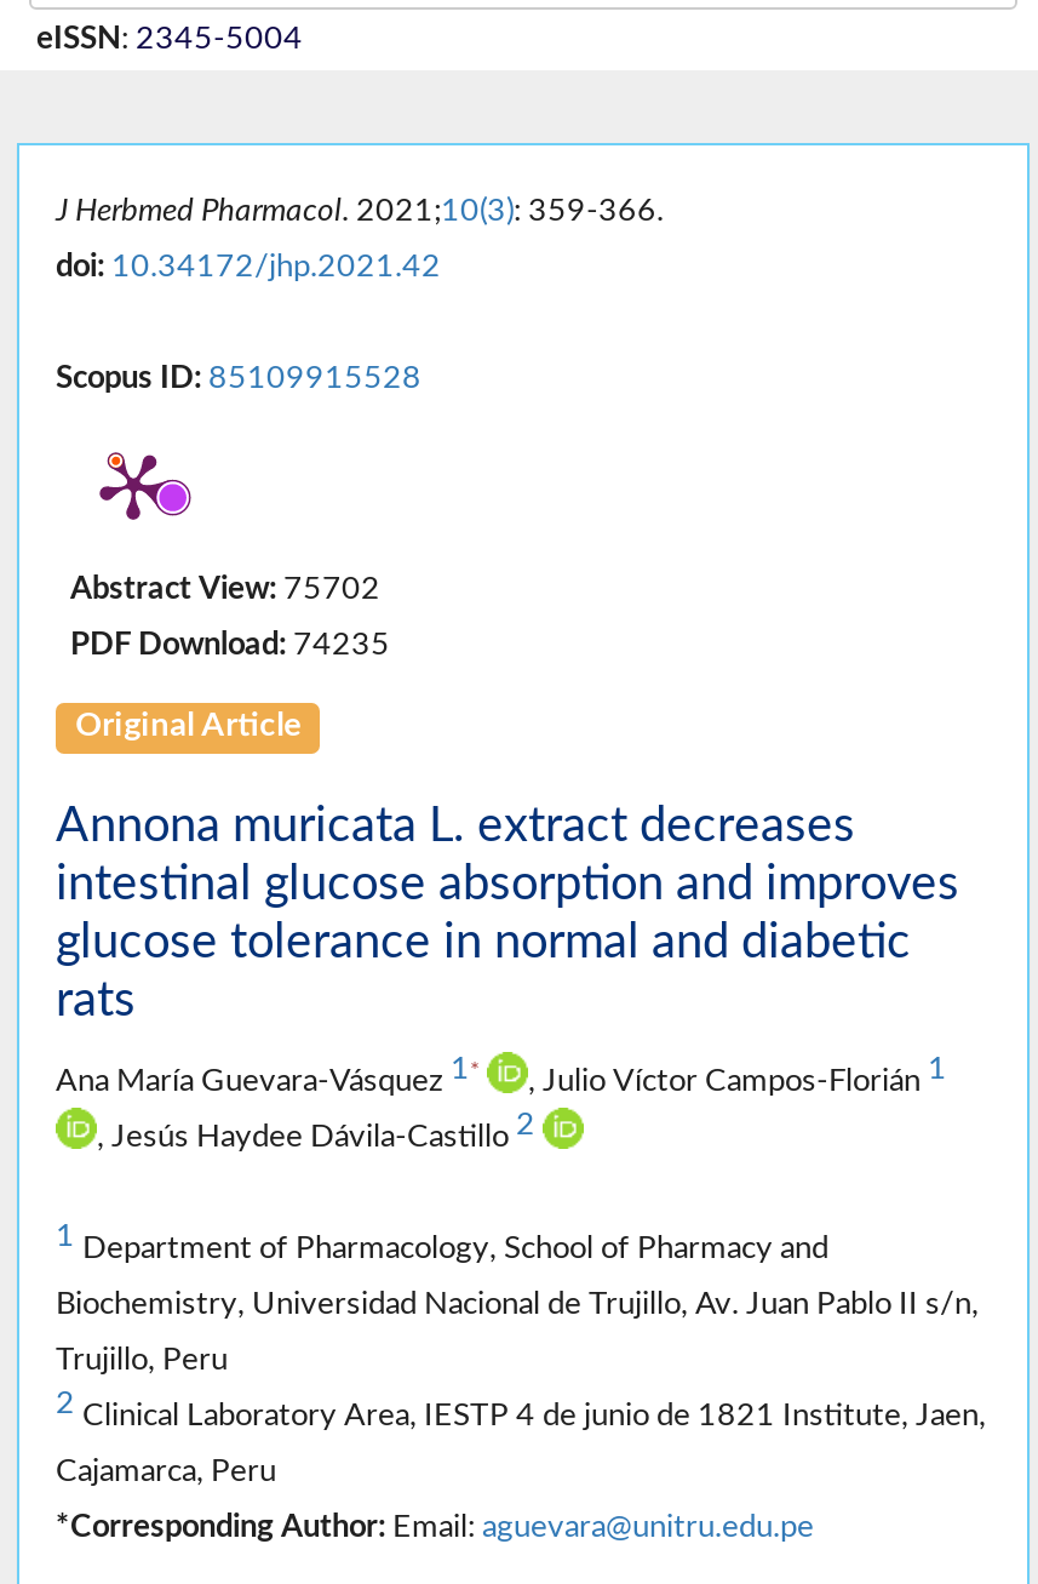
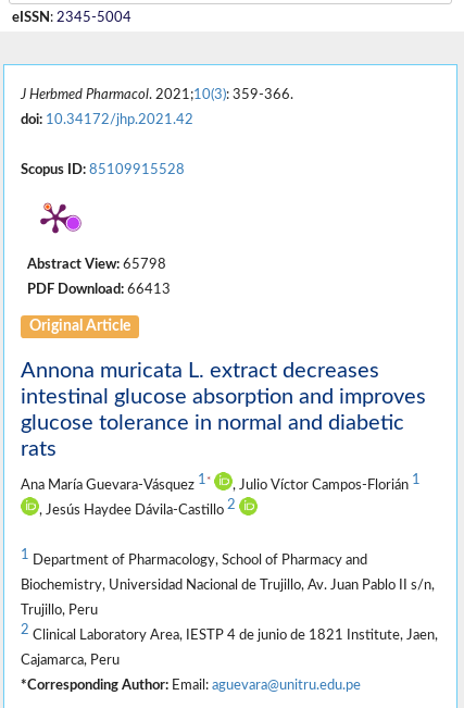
- Abstract View: 75702
+ Abstract View: 65798

- PDF Download: 74235
+ PDF Download: 66413
